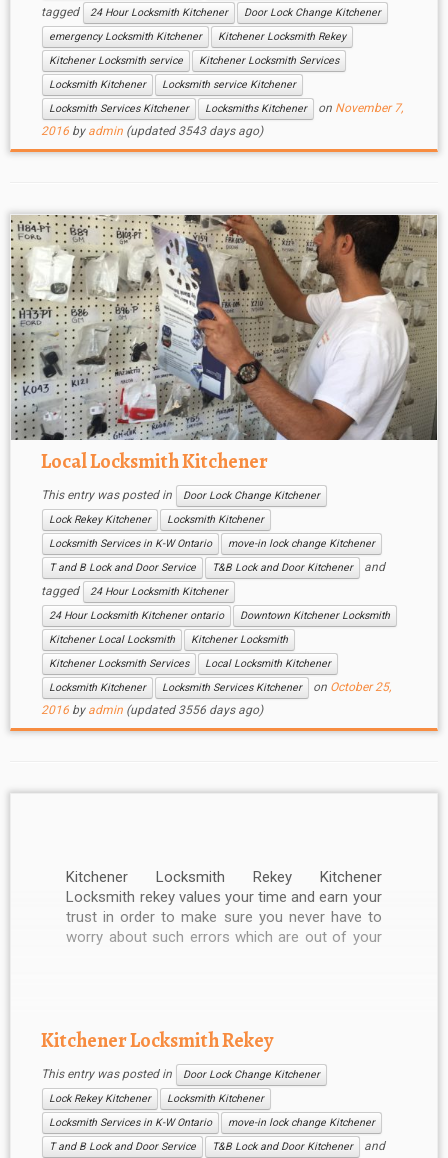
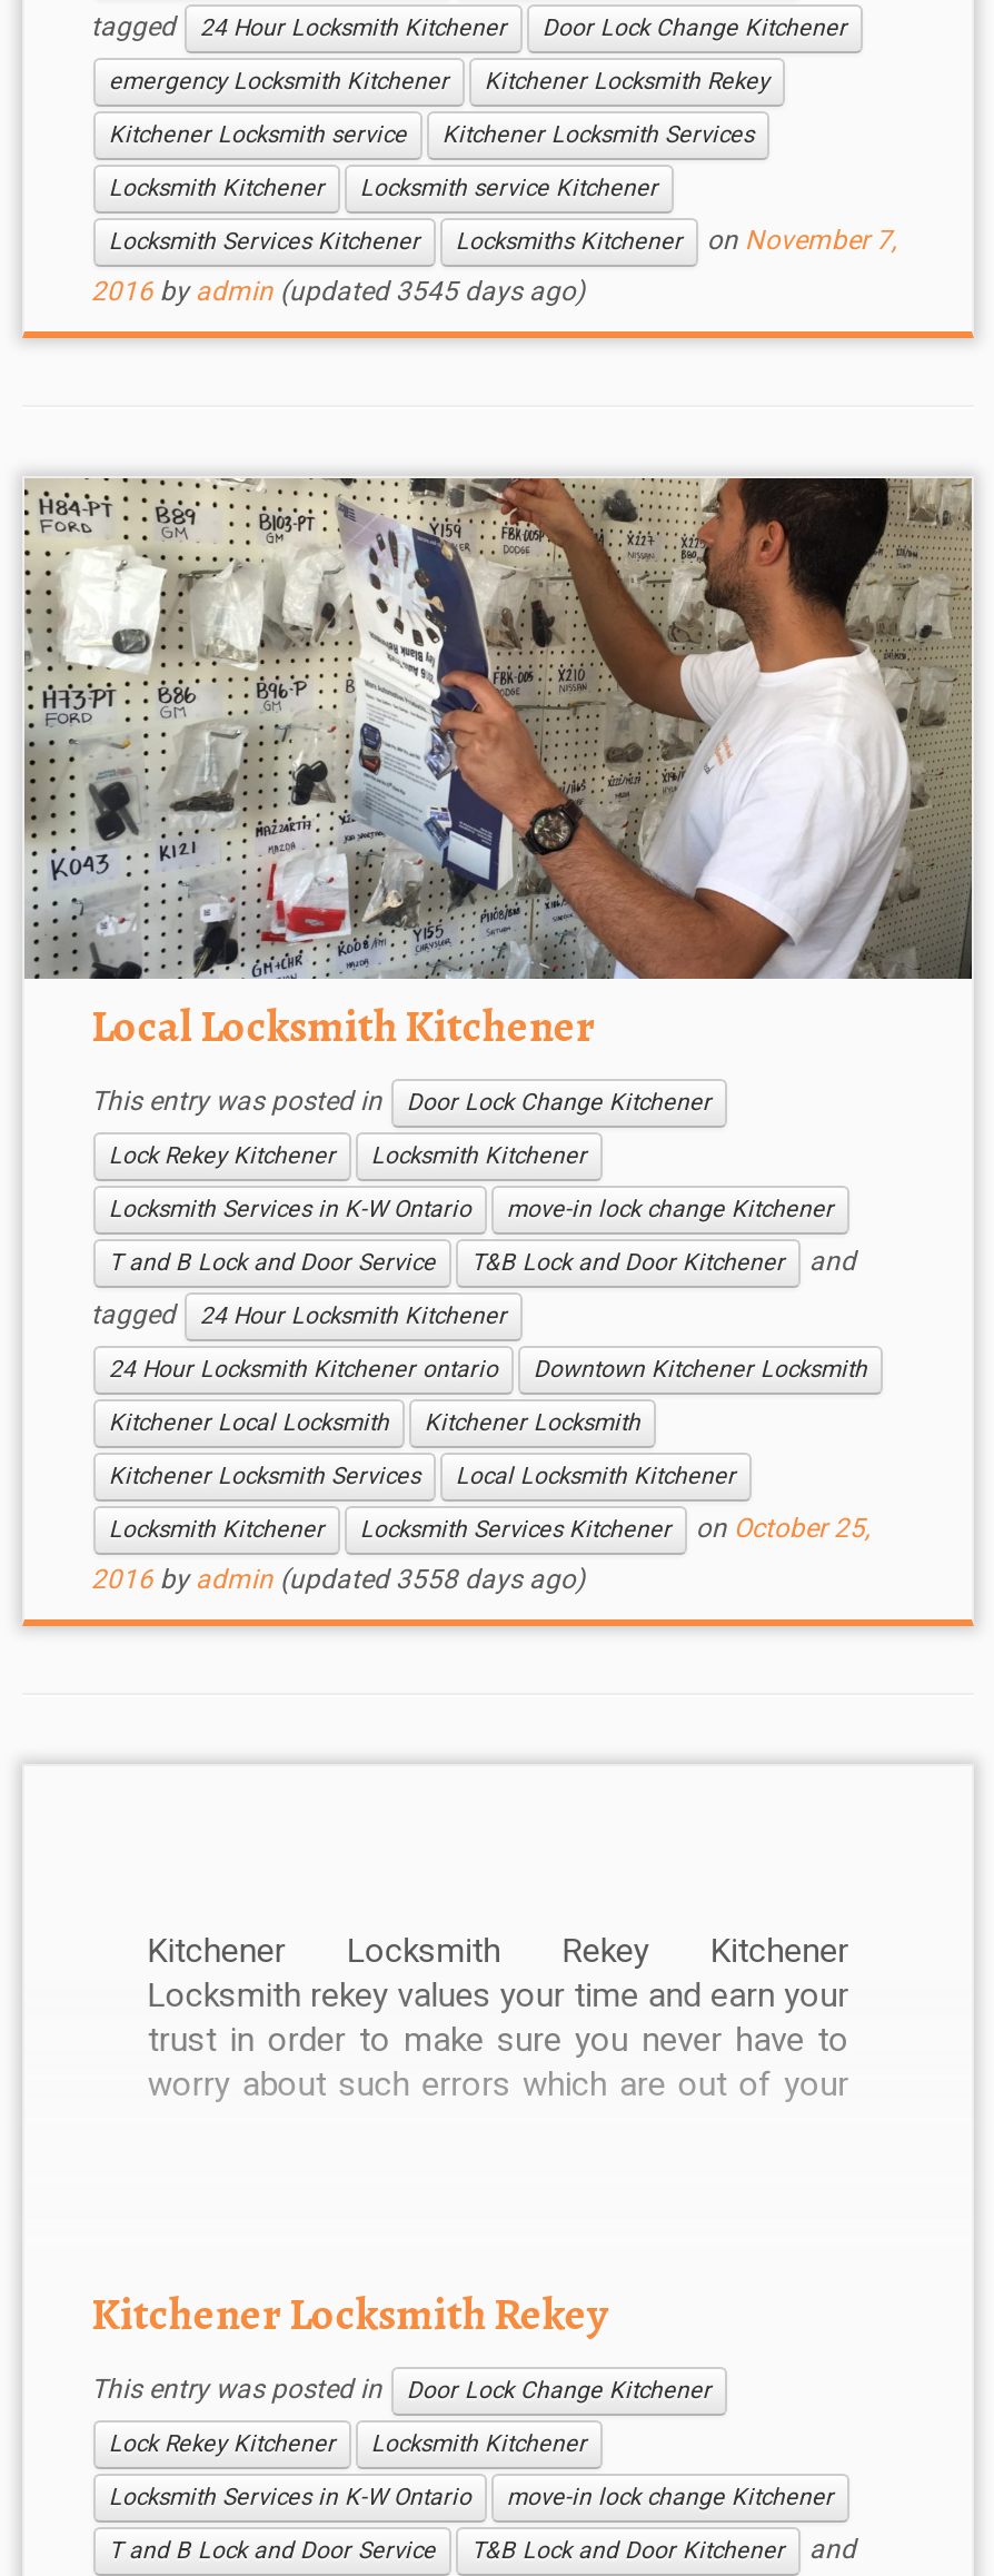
- 2016 by admin (updated 3543 days ago)
+ 2016 by admin (updated 3545 days ago)

- 2016 by admin (updated 3556 days ago)
+ 2016 by admin (updated 3558 days ago)
